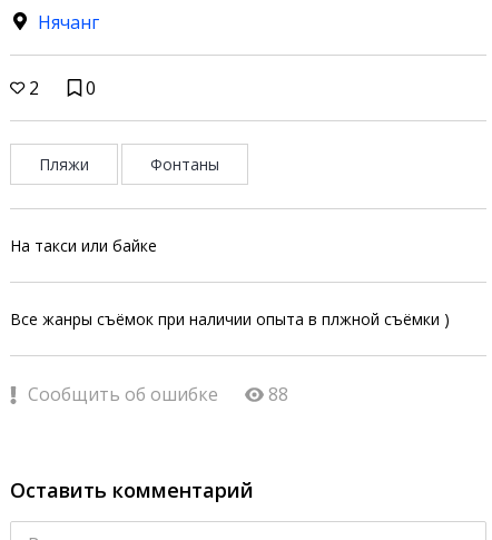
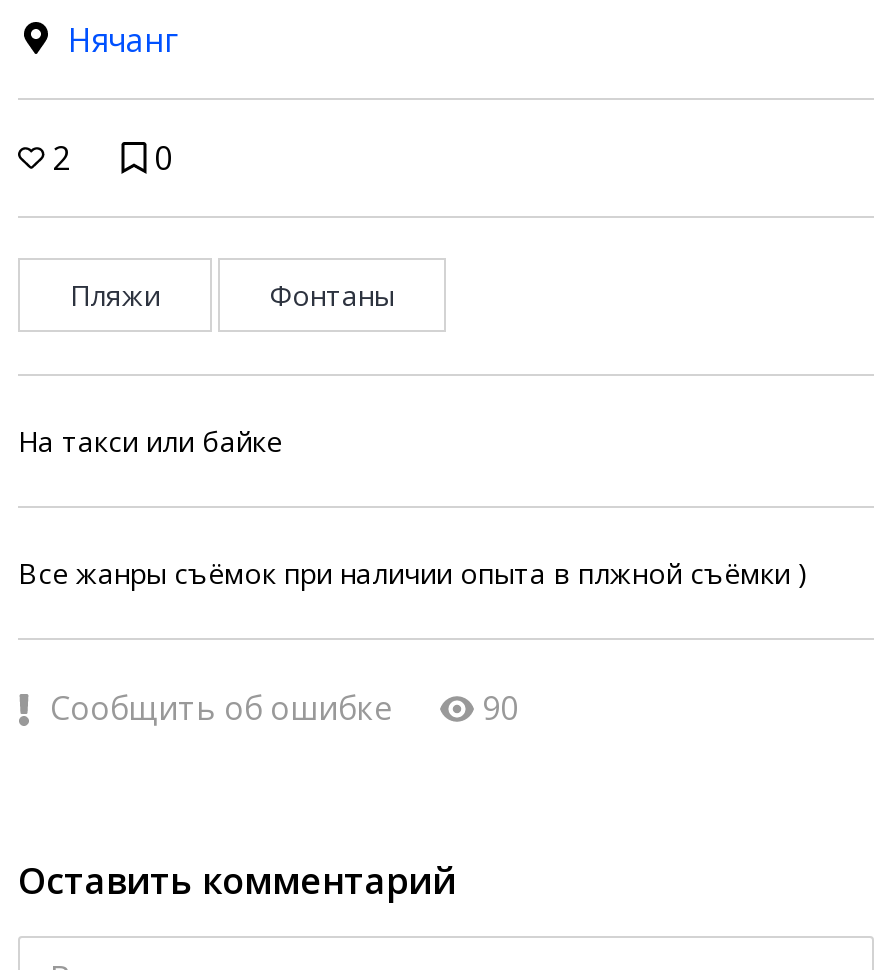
- 88
+ 90
